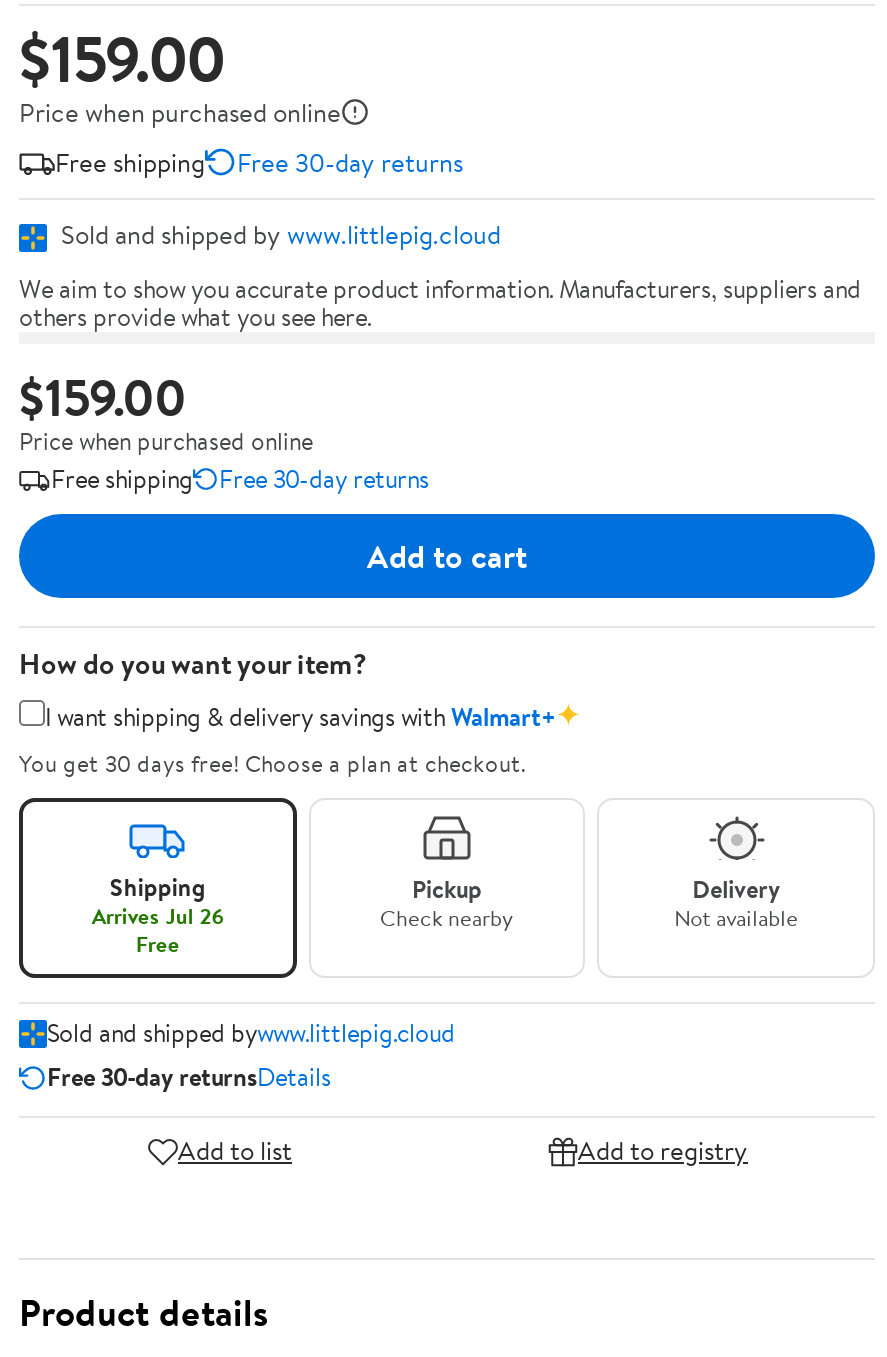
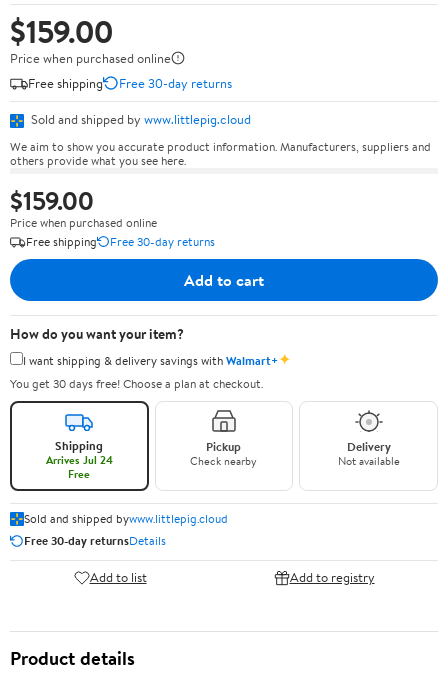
- Arrives Jul 26
+ Arrives Jul 24
